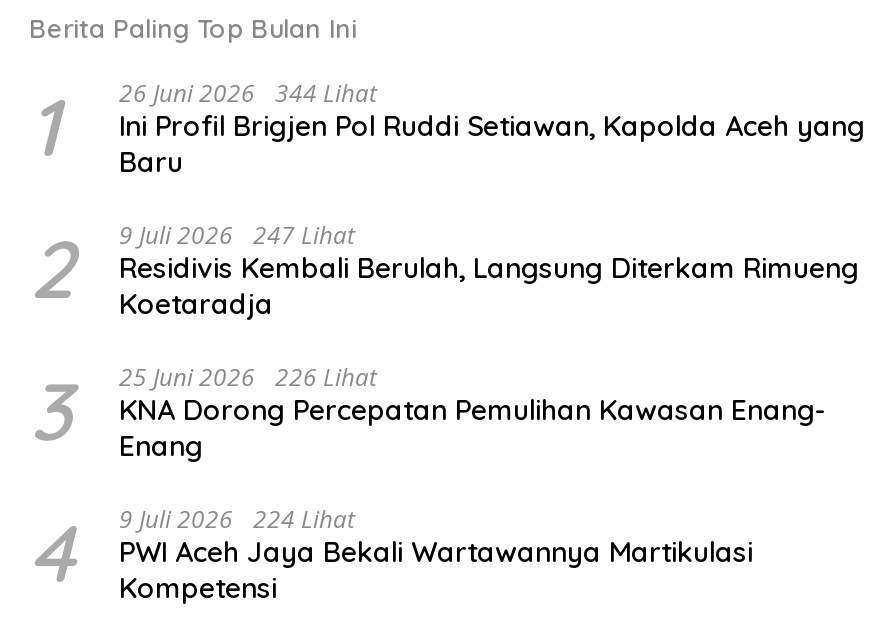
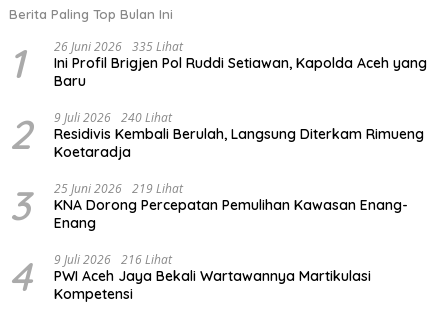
- 1 26 Juni 2026 344 Lihat Ini Profil Brigjen Pol Ruddi Setiawan, Kapolda Aceh yang Baru
+ 1 26 Juni 2026 335 Lihat Ini Profil Brigjen Pol Ruddi Setiawan, Kapolda Aceh yang Baru

- 2 9 Juli 2026 247 Lihat Residivis Kembali Berulah, Langsung Diterkam Rimueng Koetaradja
+ 2 9 Juli 2026 240 Lihat Residivis Kembali Berulah, Langsung Diterkam Rimueng Koetaradja

- 3 25 Juni 2026 226 Lihat KNA Dorong Percepatan Pemulihan Kawasan Enang- Enang
+ 3 25 Juni 2026 219 Lihat KNA Dorong Percepatan Pemulihan Kawasan Enang- Enang

- 4 9 Juli 2026 224 Lihat PWI Aceh Jaya Bekali Wartawannya Martikulasi Kompetensi
+ 4 9 Juli 2026 216 Lihat PWI Aceh Jaya Bekali Wartawannya Martikulasi Kompetensi
